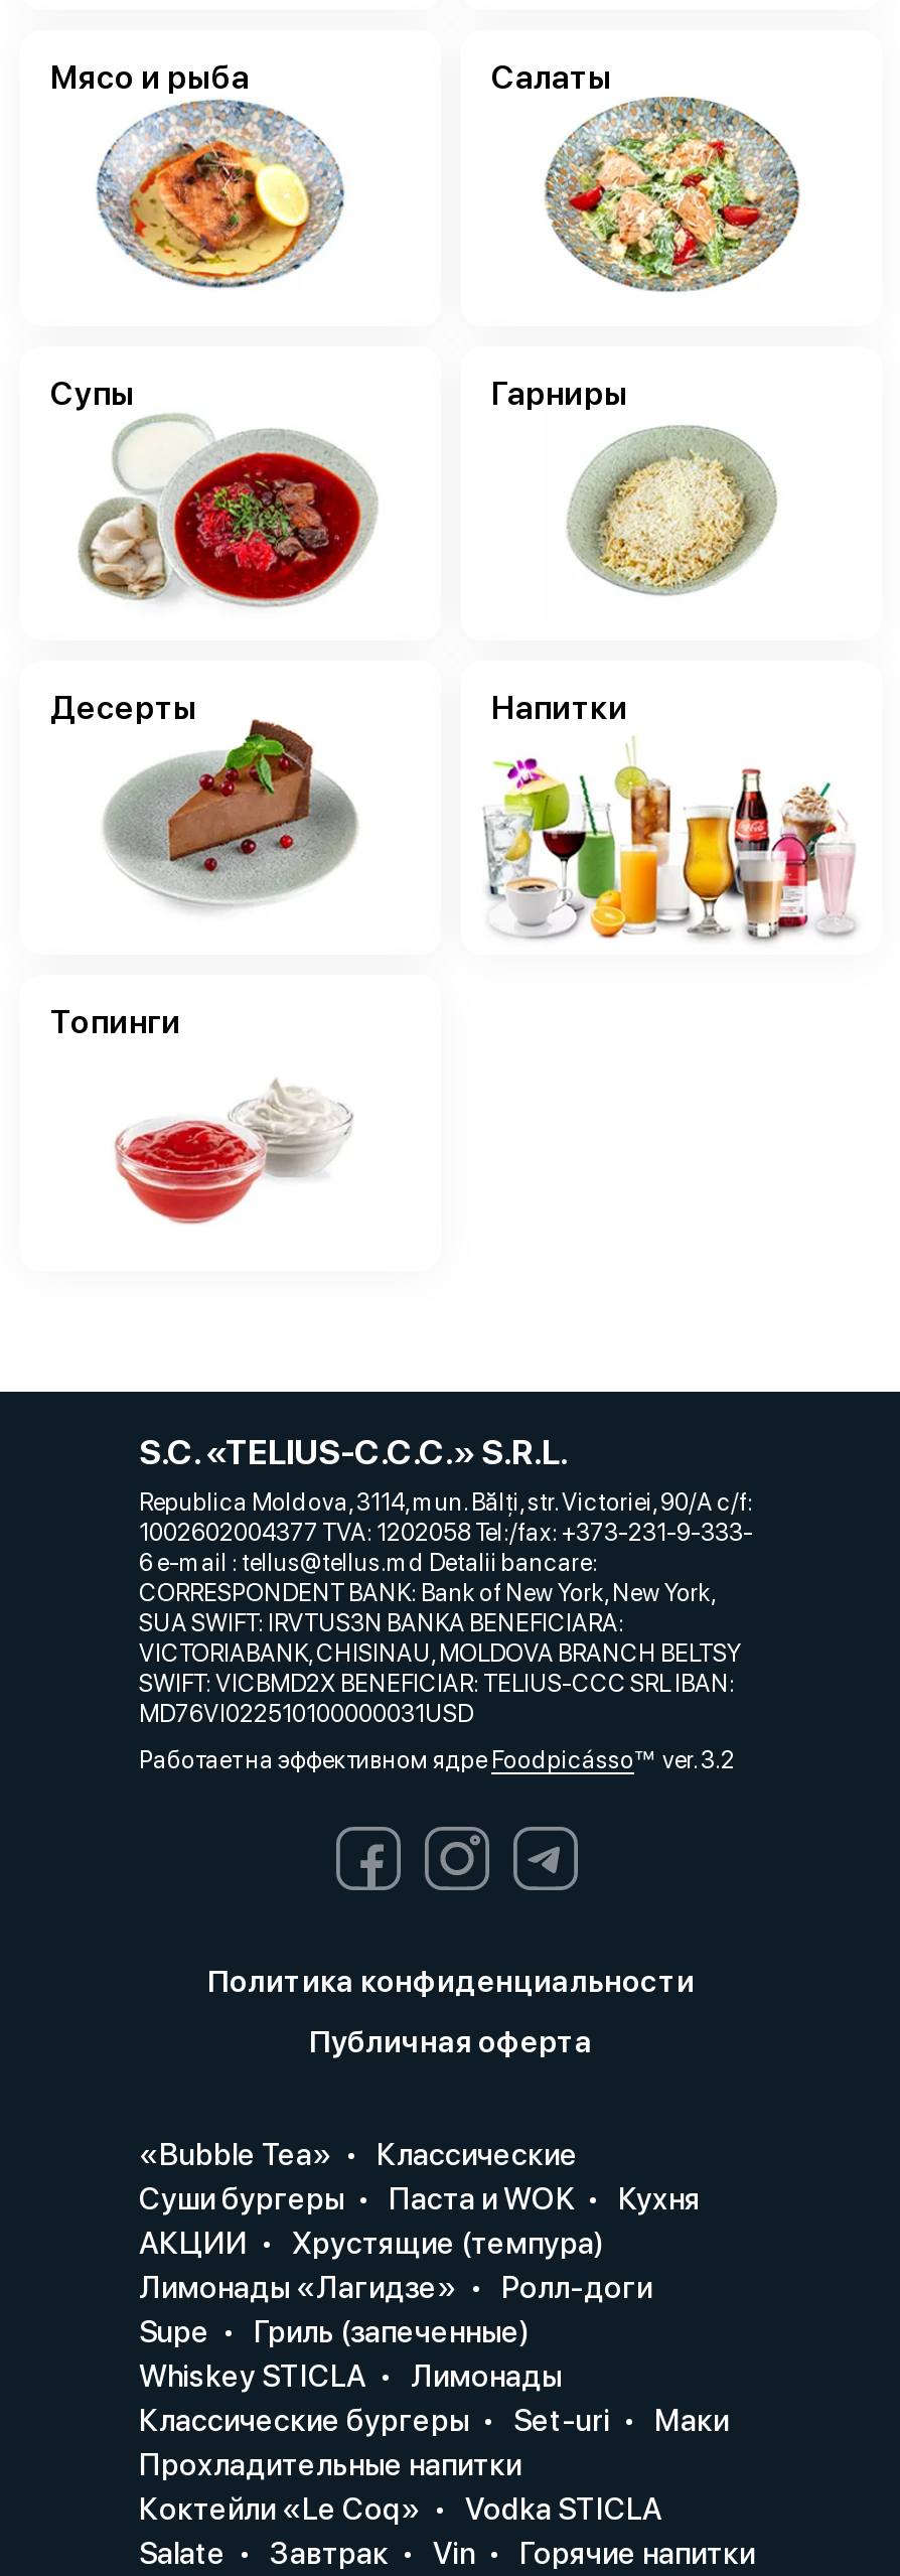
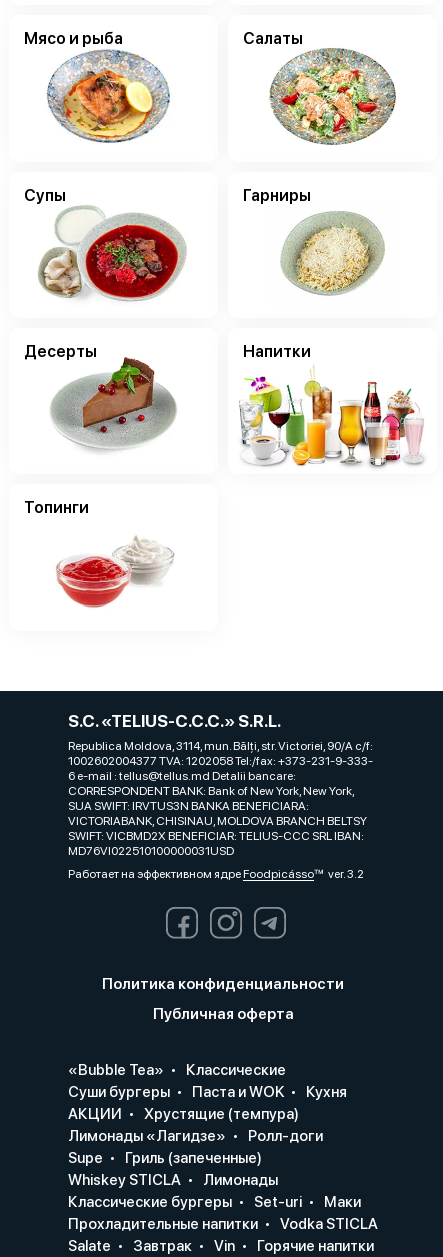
- Коктейли «Le Coq»
